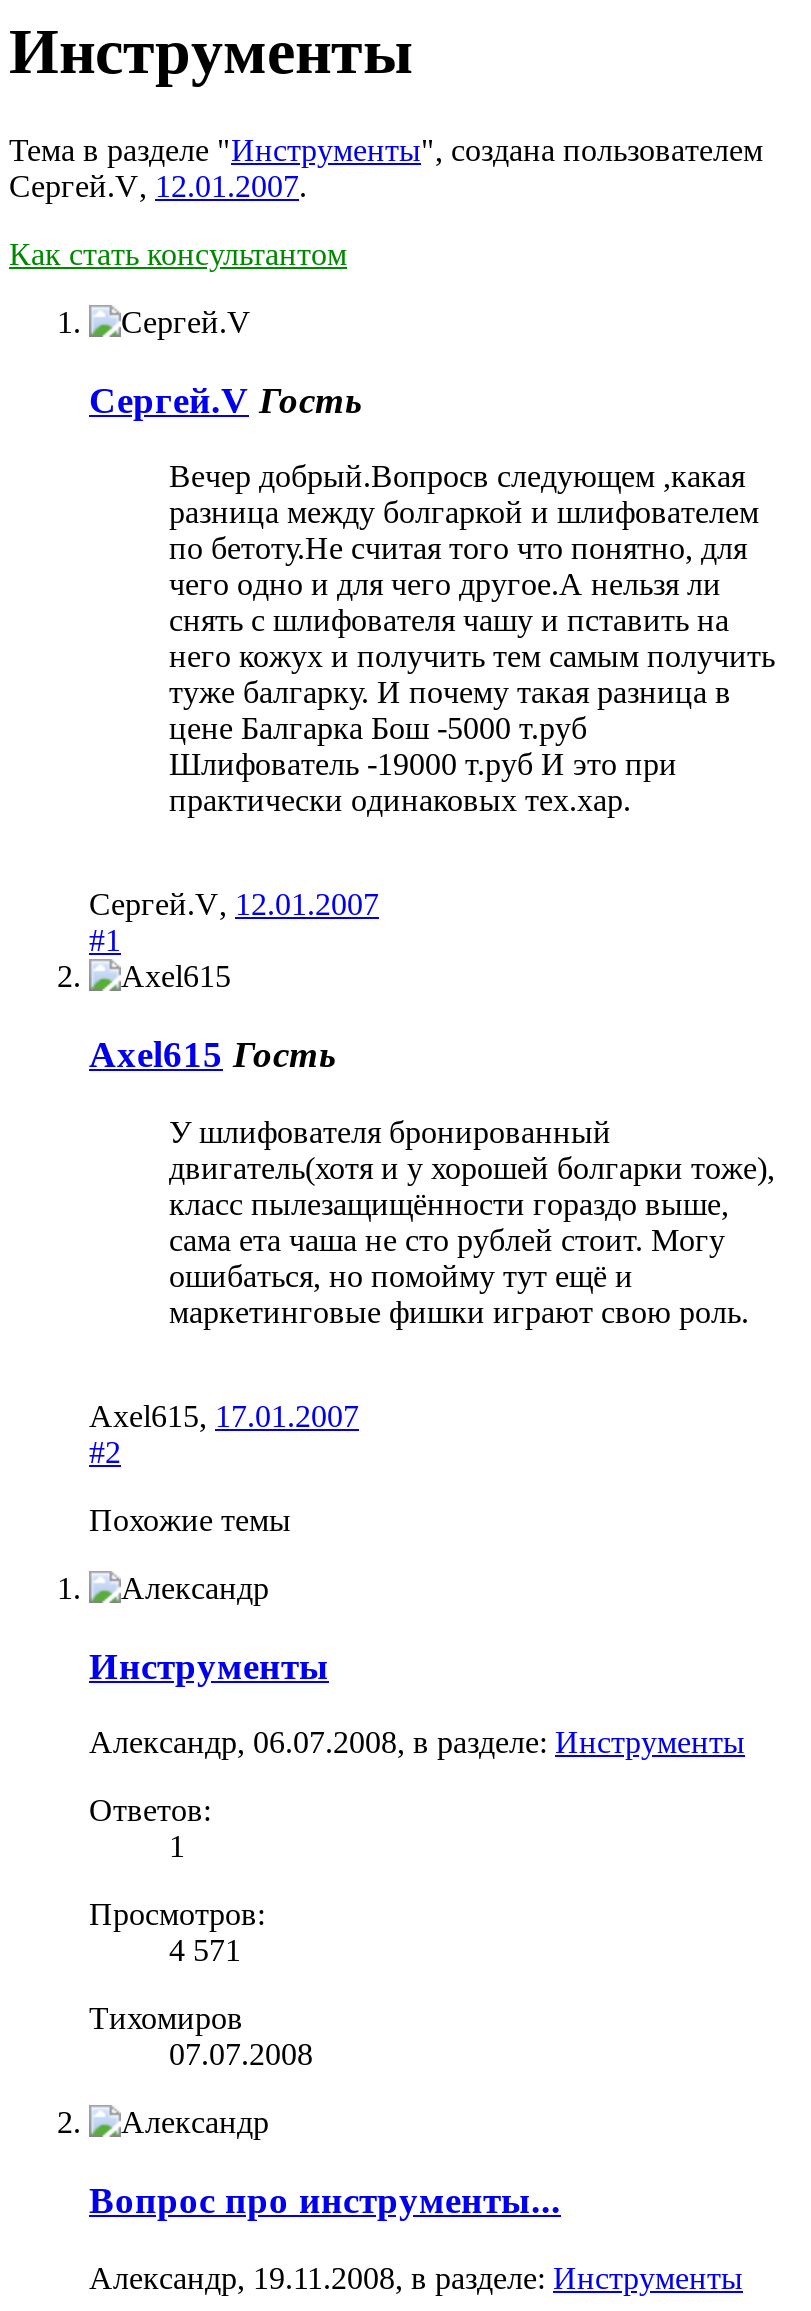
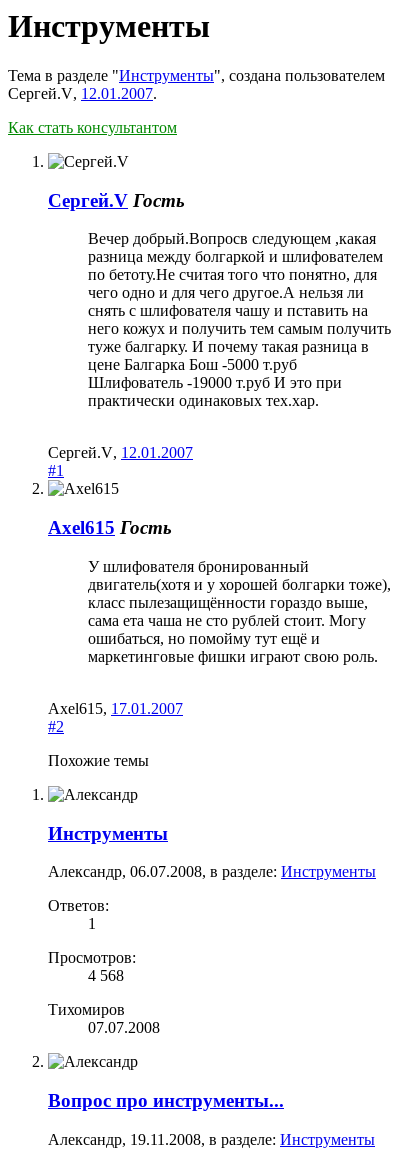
- 4 571
+ 4 568
